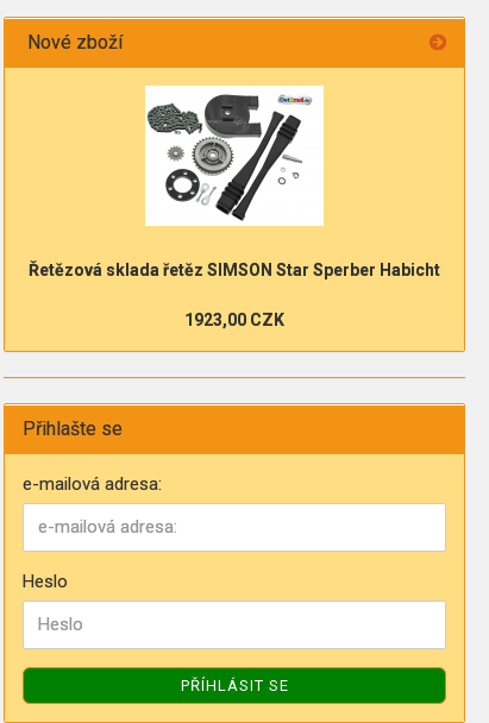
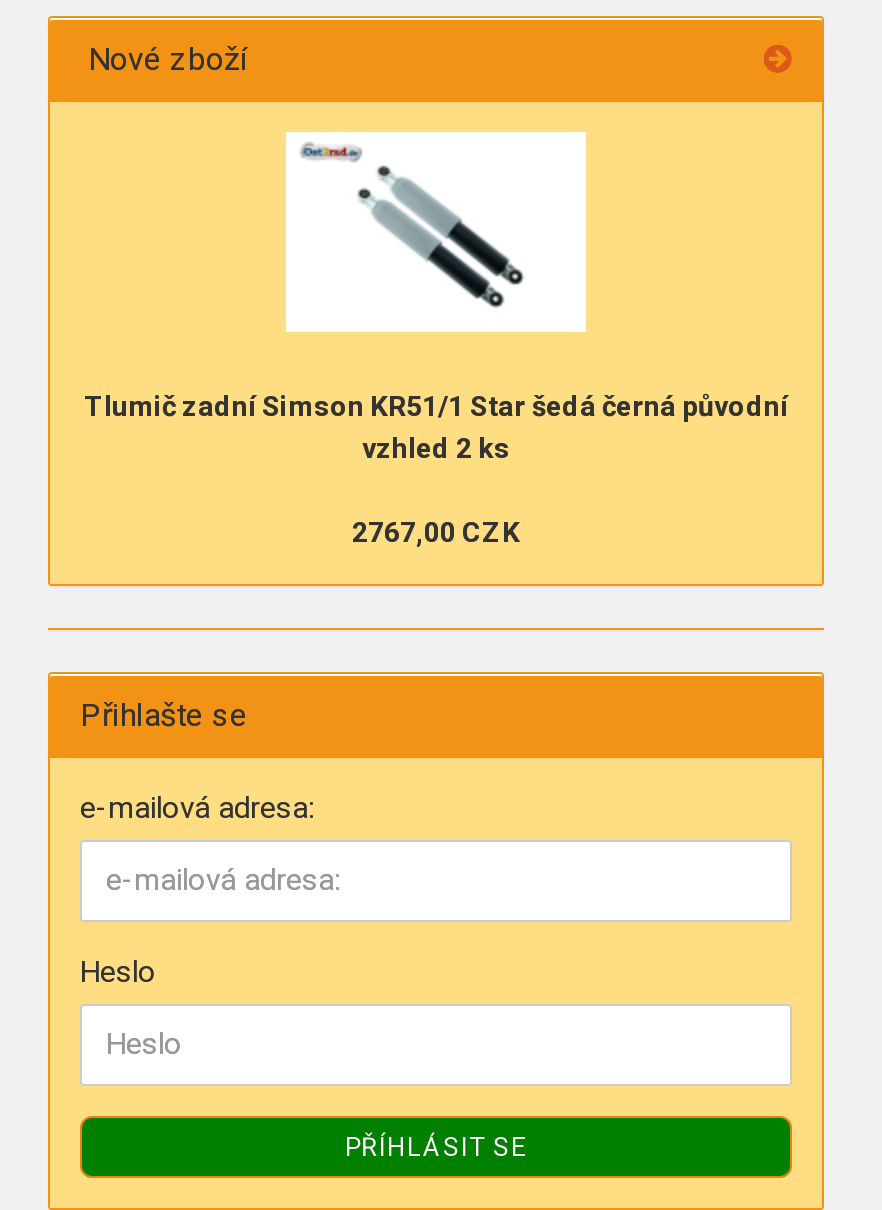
- [image]
- Řetězová sklada řetěz SIMSON Star Sperber Habicht
+ [image]
+ Tlumič zadní Simson KR51/1 Star šedá černá původní
+ vzhled 2 ks

- 1923,00 CZK
+ 2767,00 CZK
